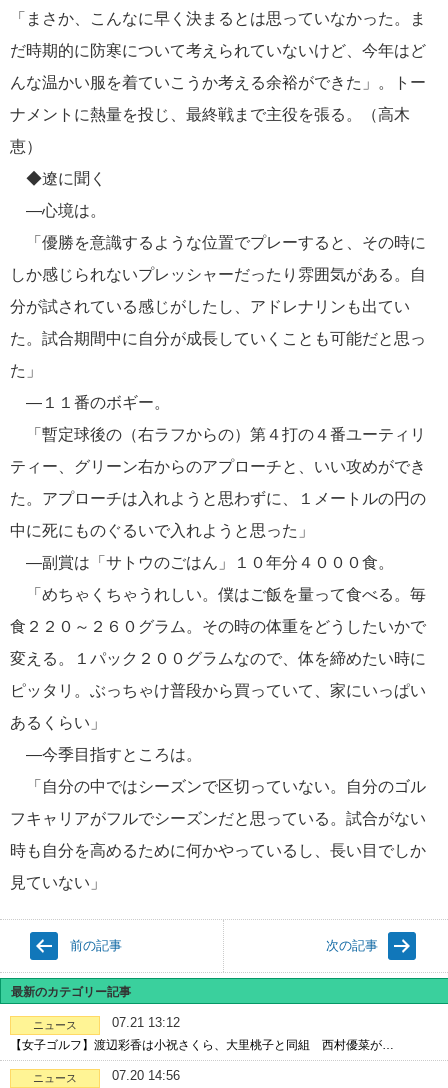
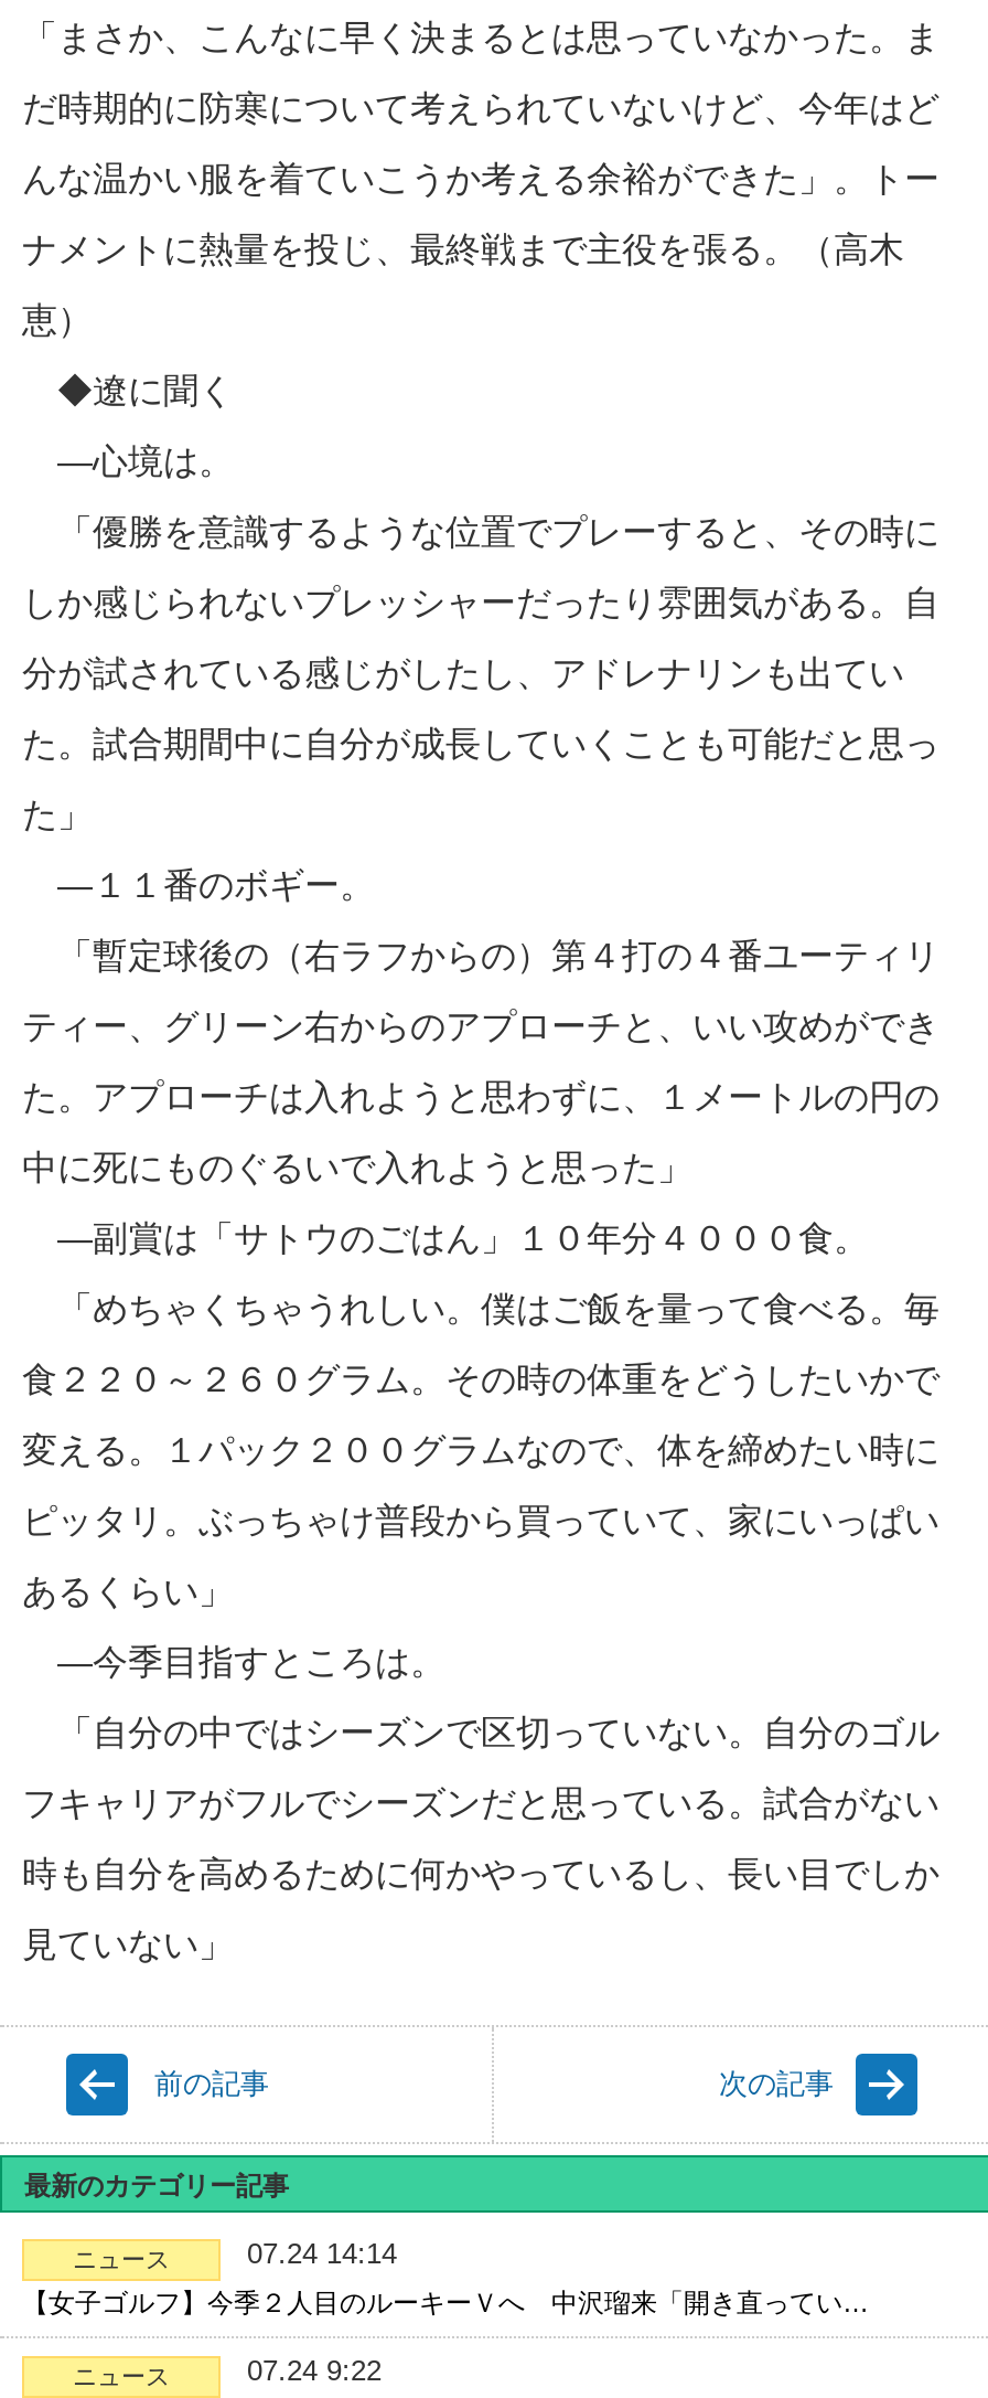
- 07.21 13:12
+ 07.24 14:14

- 【女子ゴルフ】渡辺彩香は小祝さくら、大里桃子と同組 西村優菜が…
+ 【女子ゴルフ】今季２人目のルーキーＶへ 中沢瑠来「開き直ってい…

- 07.20 14:56
+ 07.24 9:22
